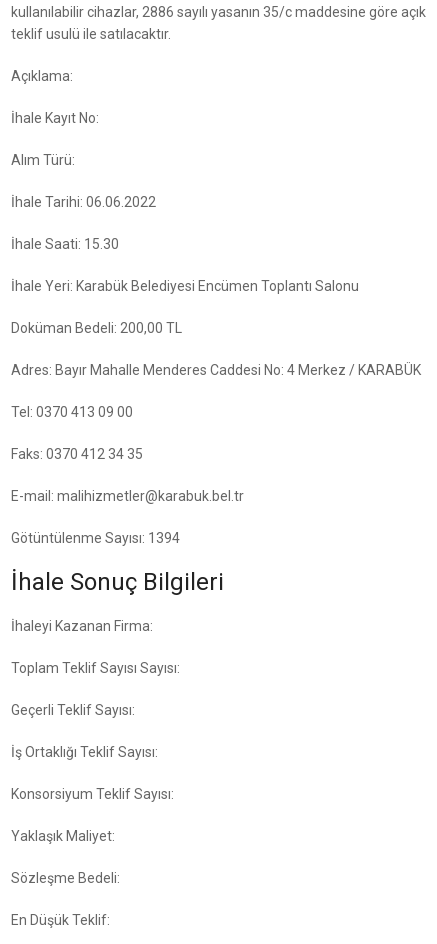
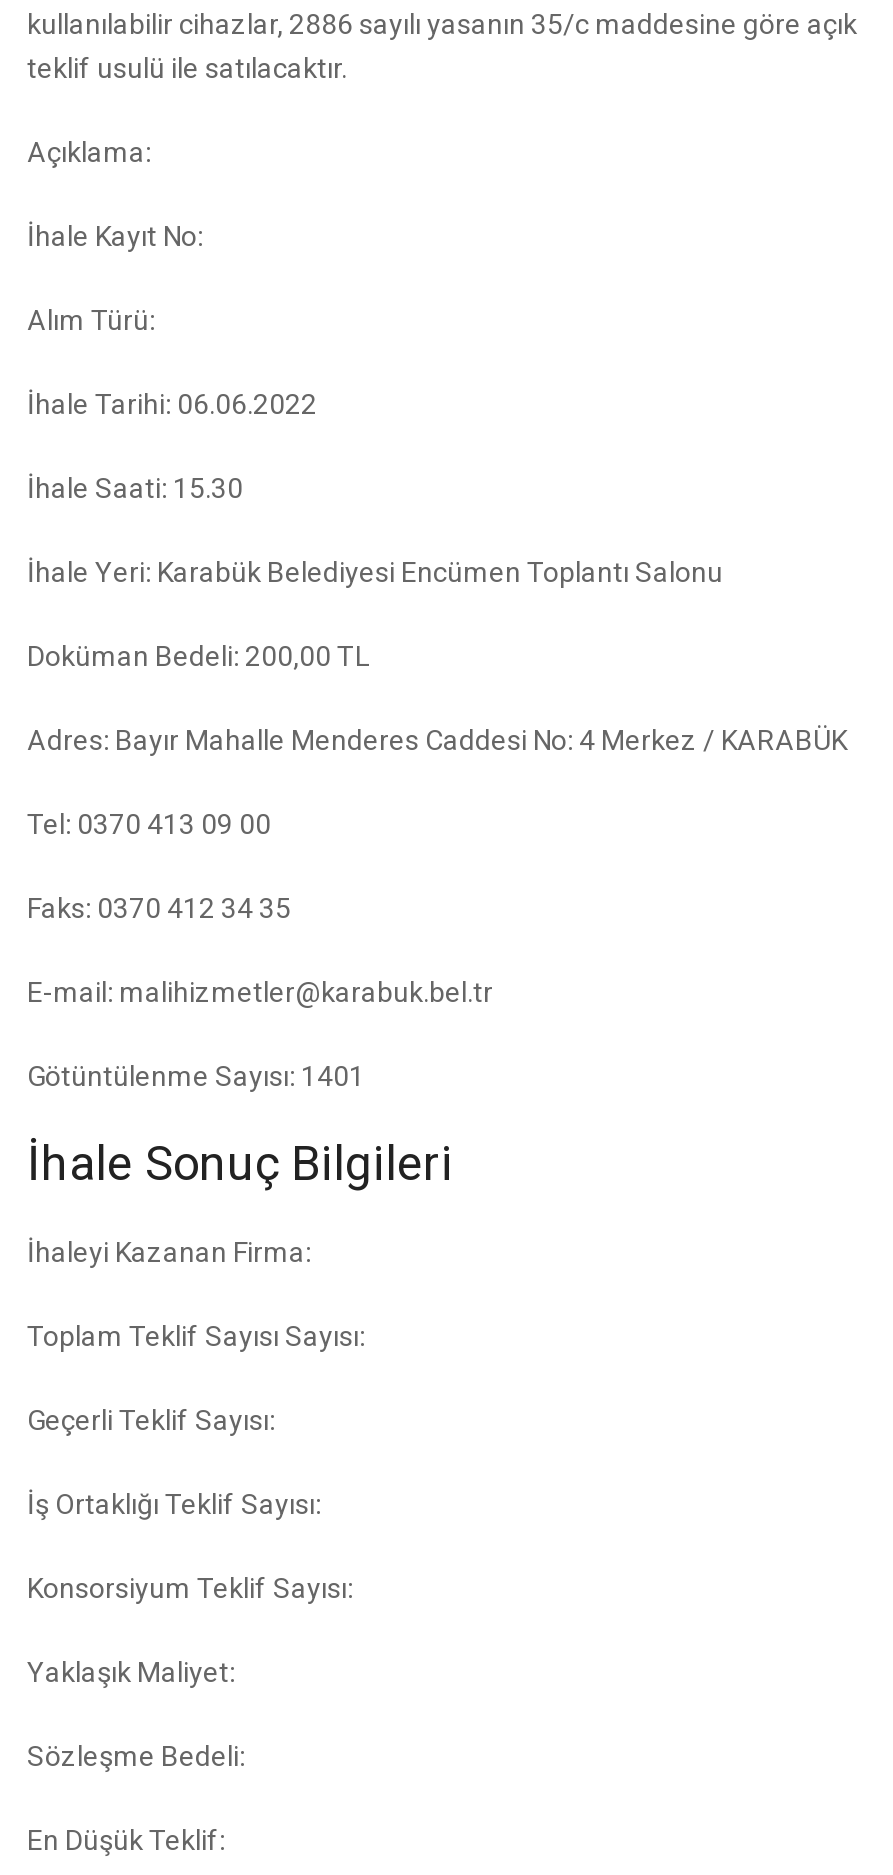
- Götüntülenme Sayısı: 1394
+ Götüntülenme Sayısı: 1401
